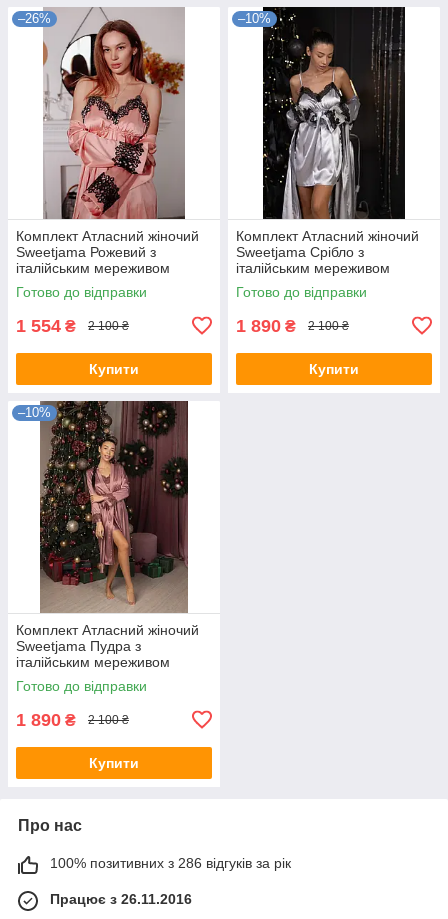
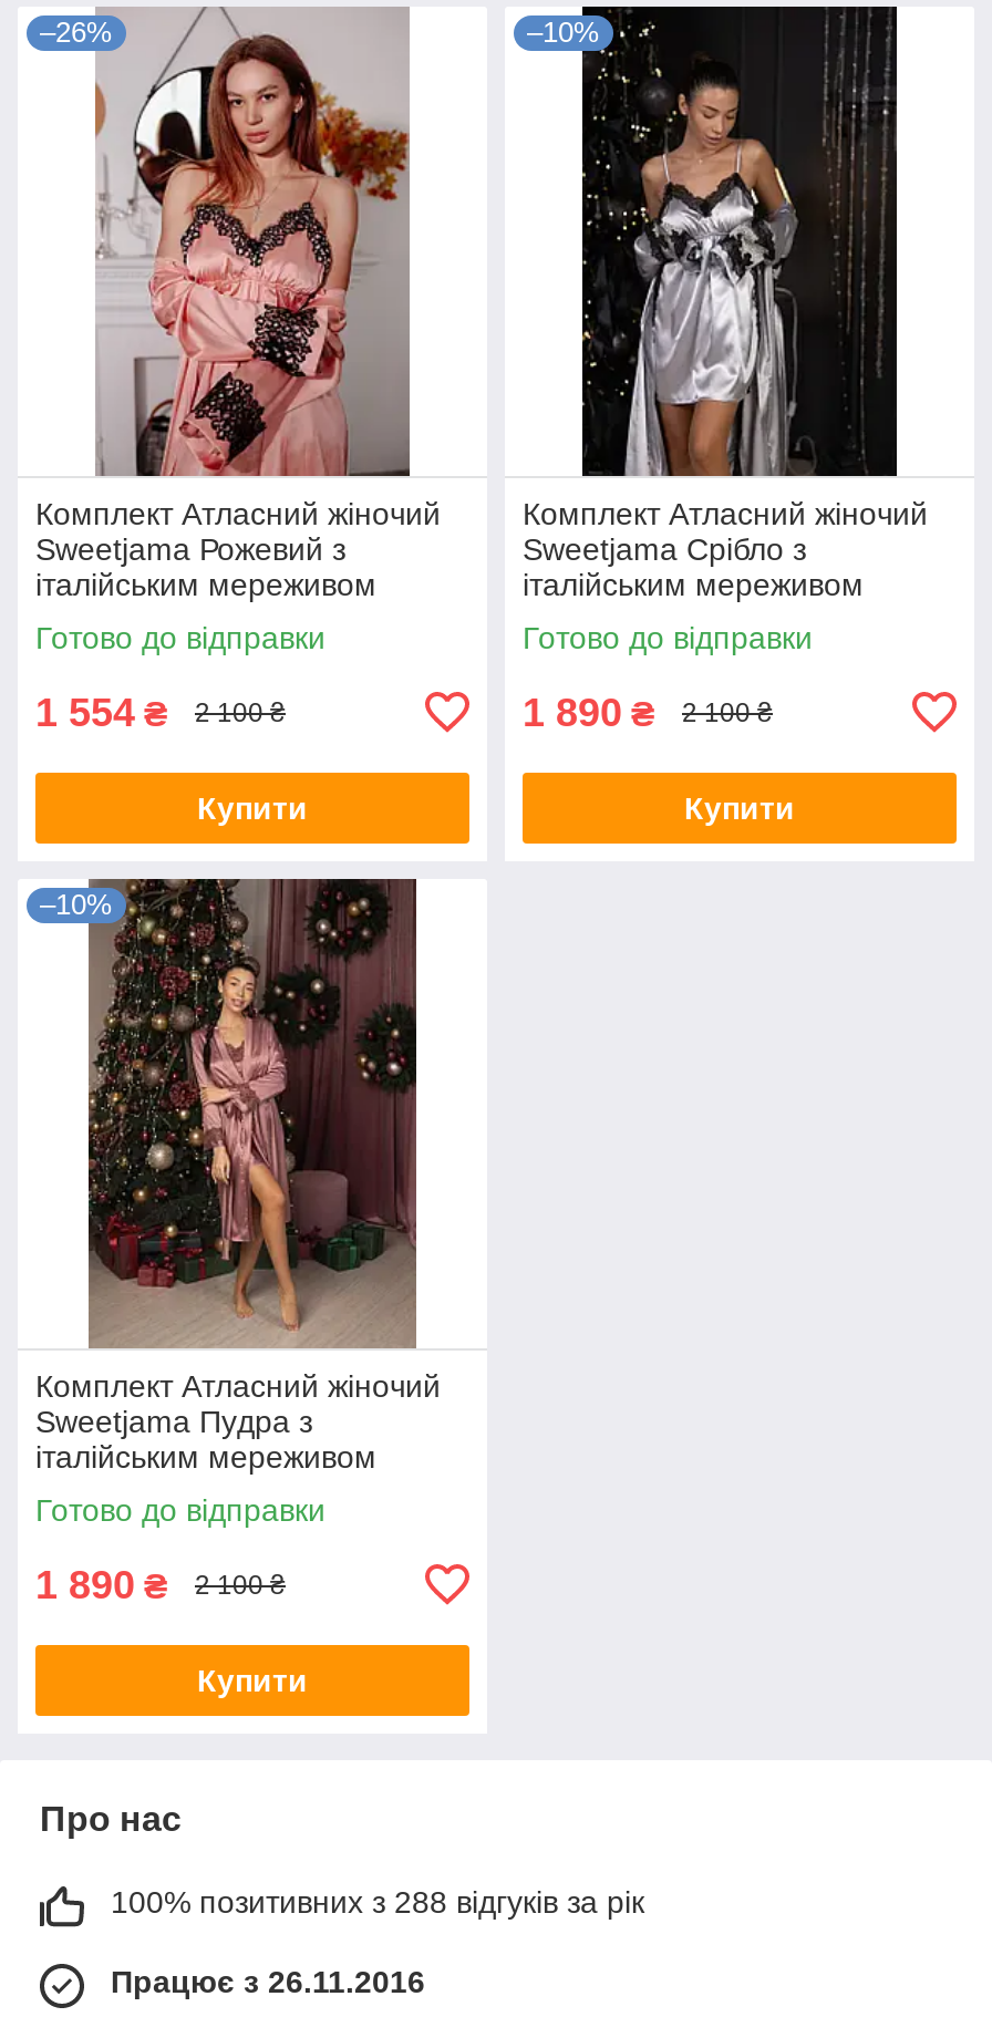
- 100% позитивних з 286 відгуків за рік
+ 100% позитивних з 288 відгуків за рік
